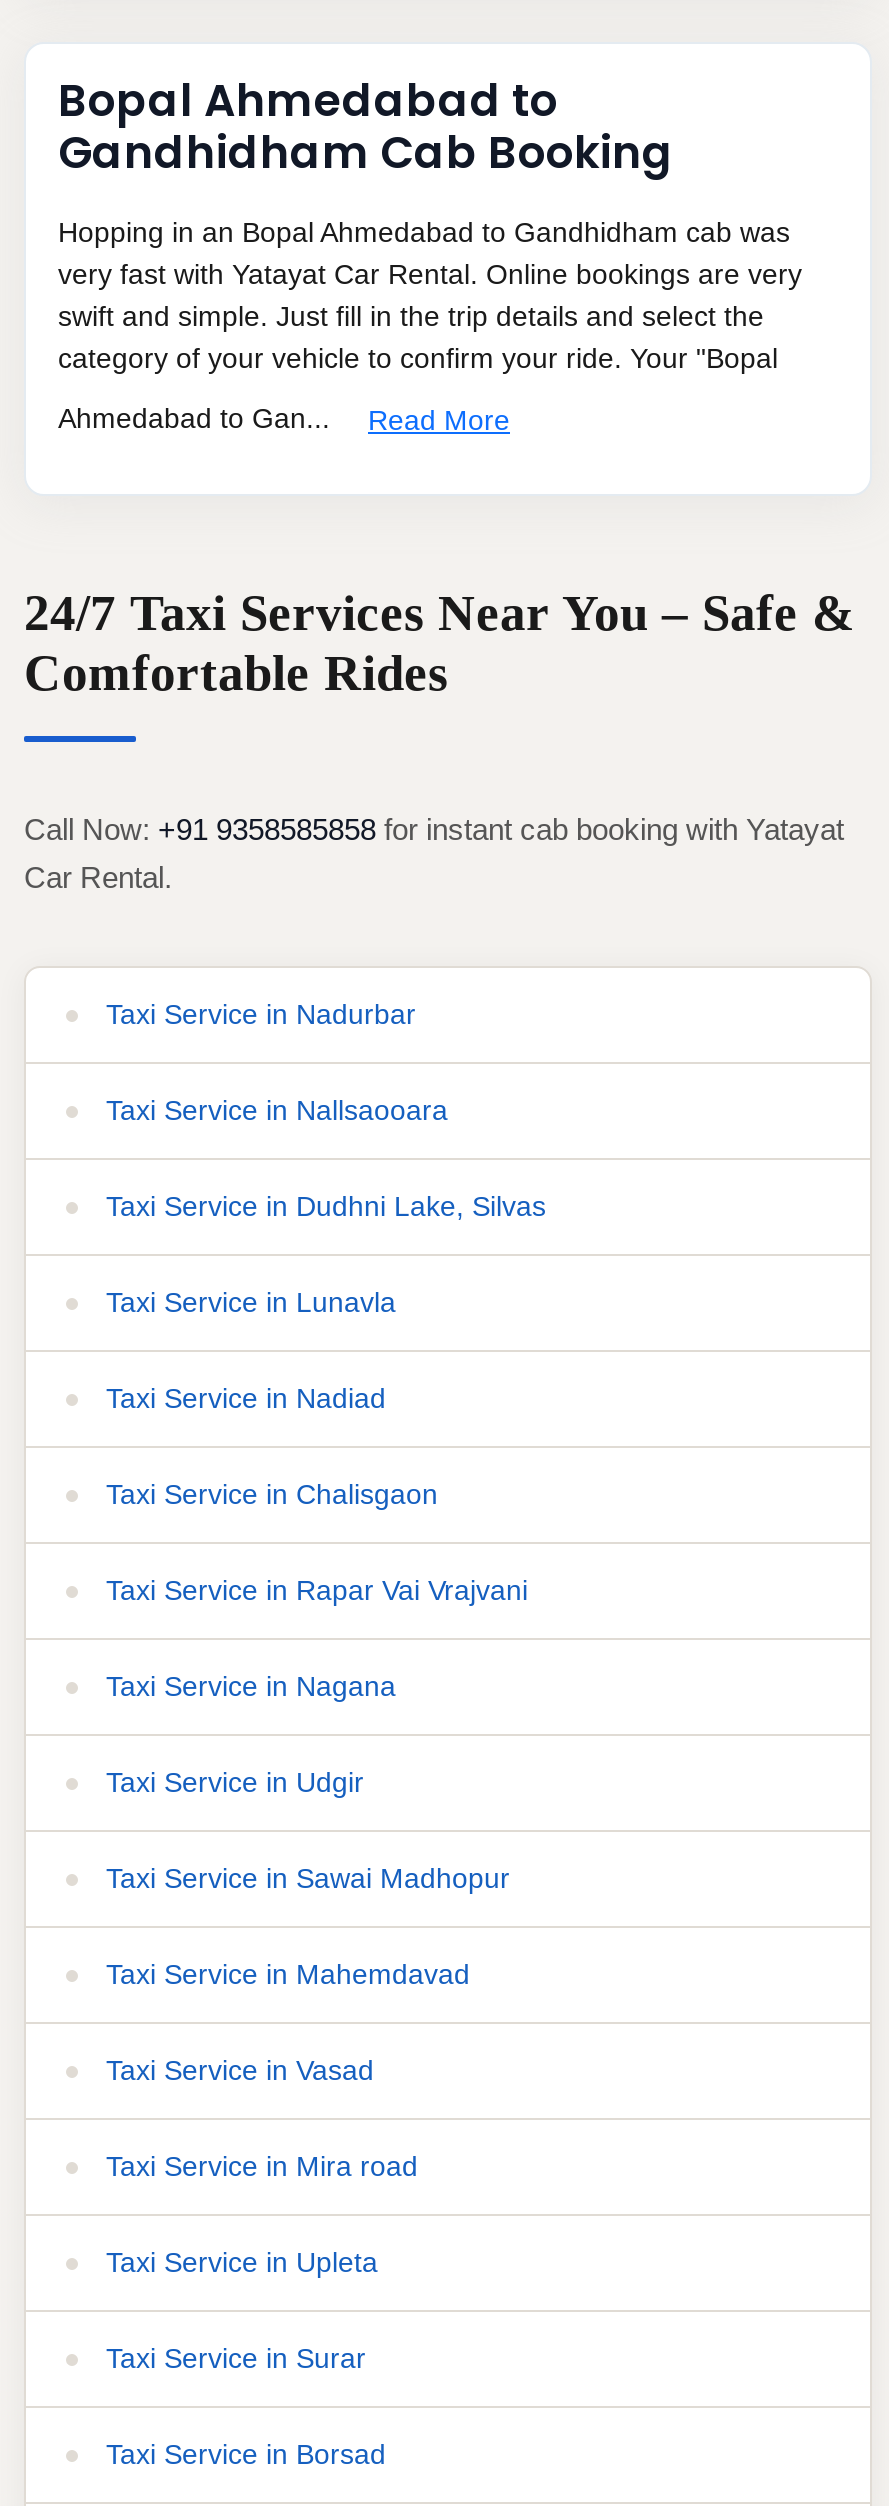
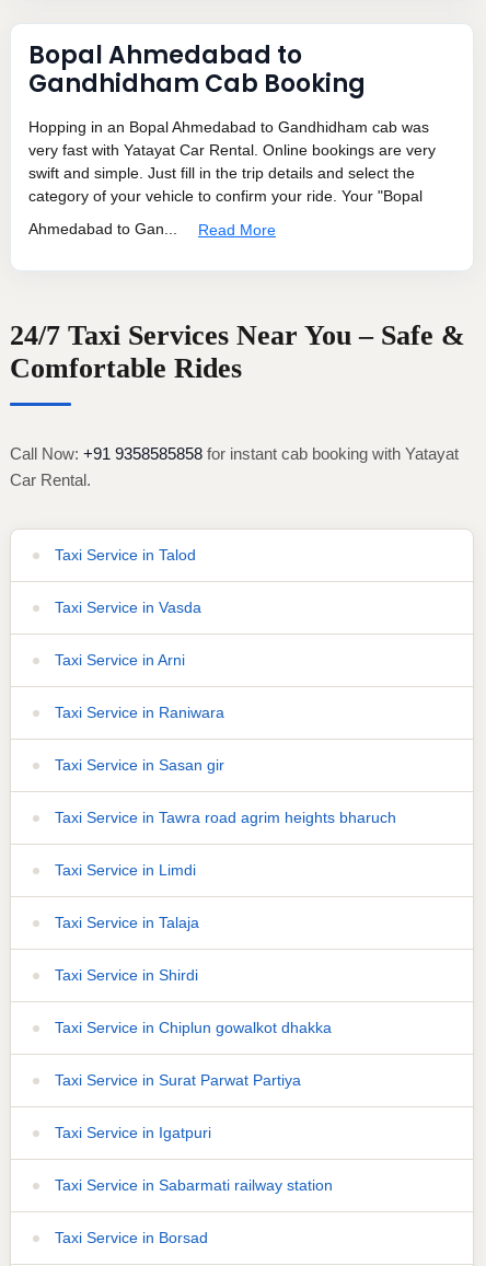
- Taxi Service in Nadurbar
- Taxi Service in Nallsaooara
- Taxi Service in Dudhni Lake, Silvas
- Taxi Service in Lunavla
- Taxi Service in Nadiad
- Taxi Service in Chalisgaon
- Taxi Service in Rapar Vai Vrajvani
- Taxi Service in Nagana
- Taxi Service in Udgir
- Taxi Service in Sawai Madhopur
- Taxi Service in Mahemdavad
- Taxi Service in Vasad
- Taxi Service in Mira road
- Taxi Service in Upleta
- Taxi Service in Surar
+ Taxi Service in Talod
+ Taxi Service in Vasda
+ Taxi Service in Arni
+ Taxi Service in Raniwara
+ Taxi Service in Sasan gir
+ Taxi Service in Tawra road agrim heights bharuch
+ Taxi Service in Limdi
+ Taxi Service in Talaja
+ Taxi Service in Shirdi
+ Taxi Service in Chiplun gowalkot dhakka
+ Taxi Service in Surat Parwat Partiya
+ Taxi Service in Igatpuri
+ Taxi Service in Sabarmati railway station
